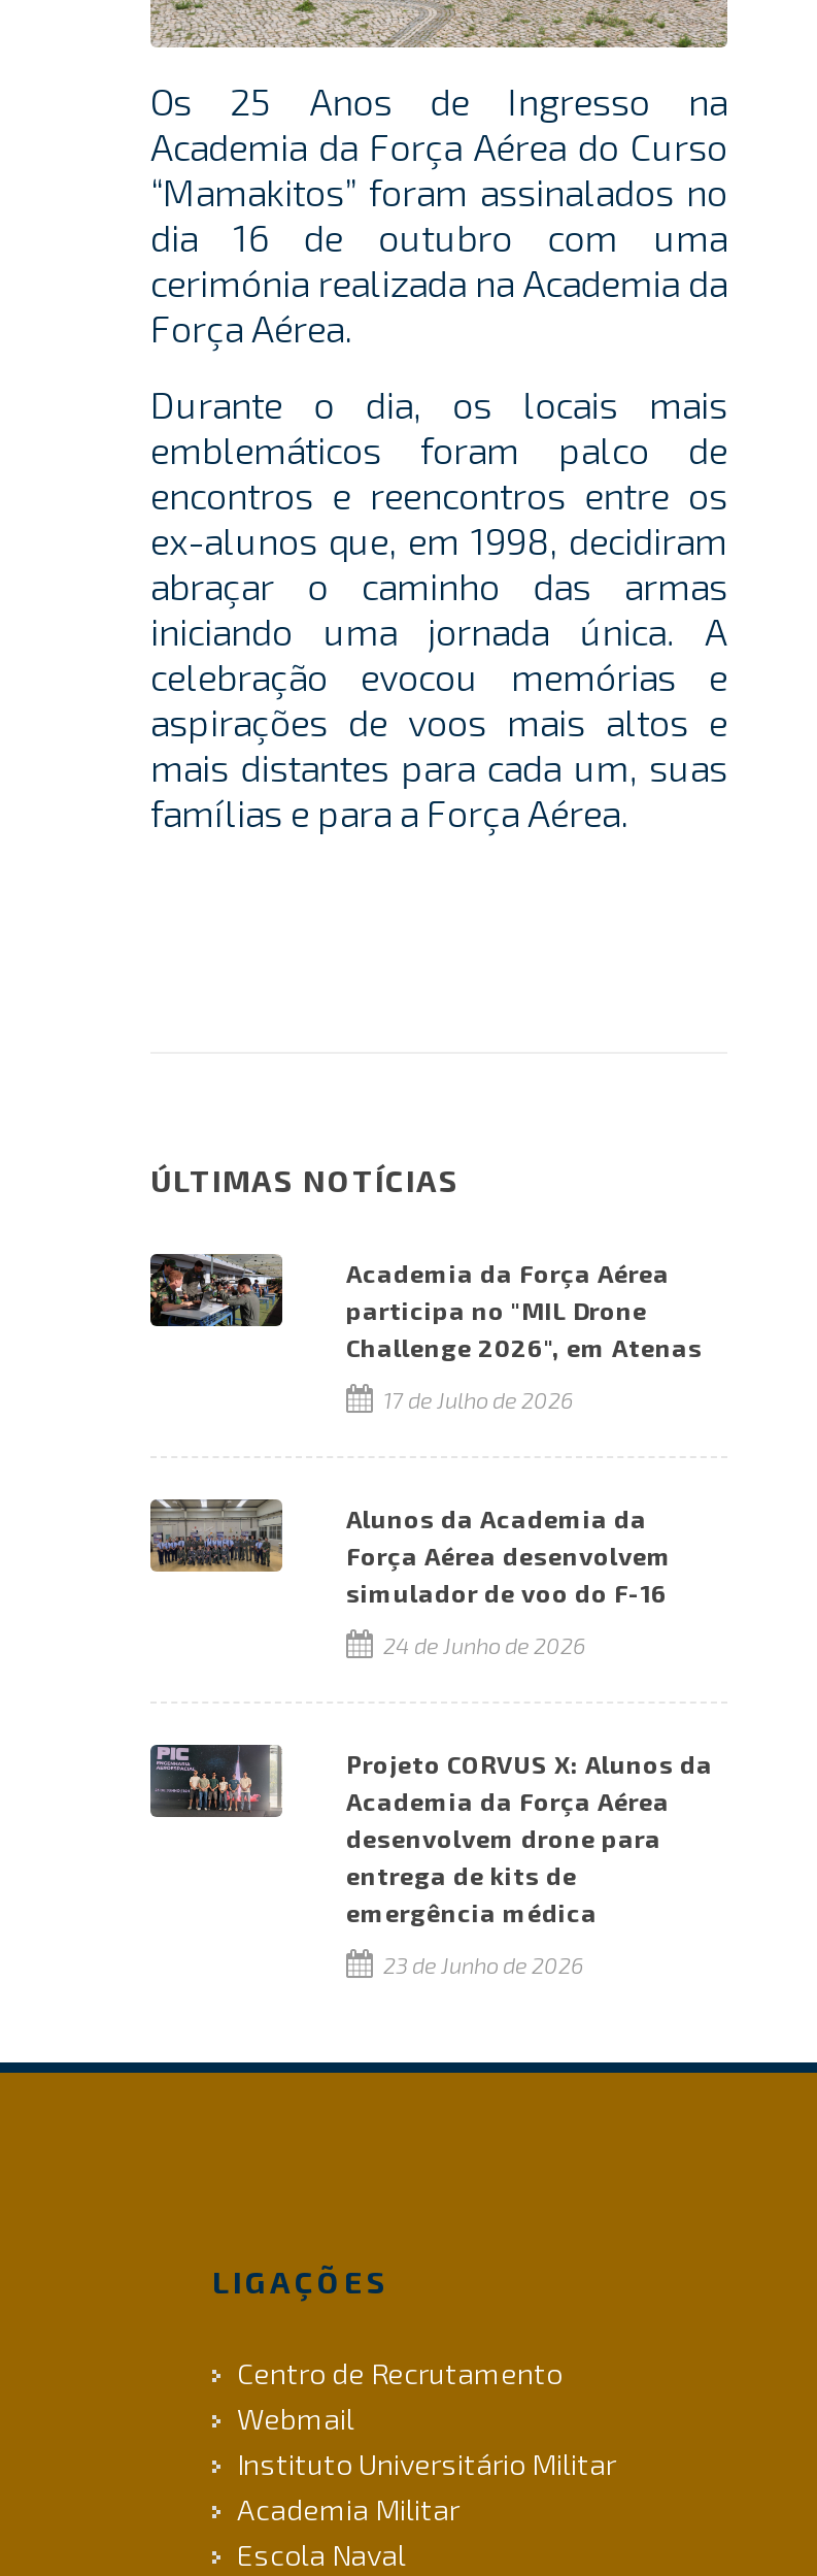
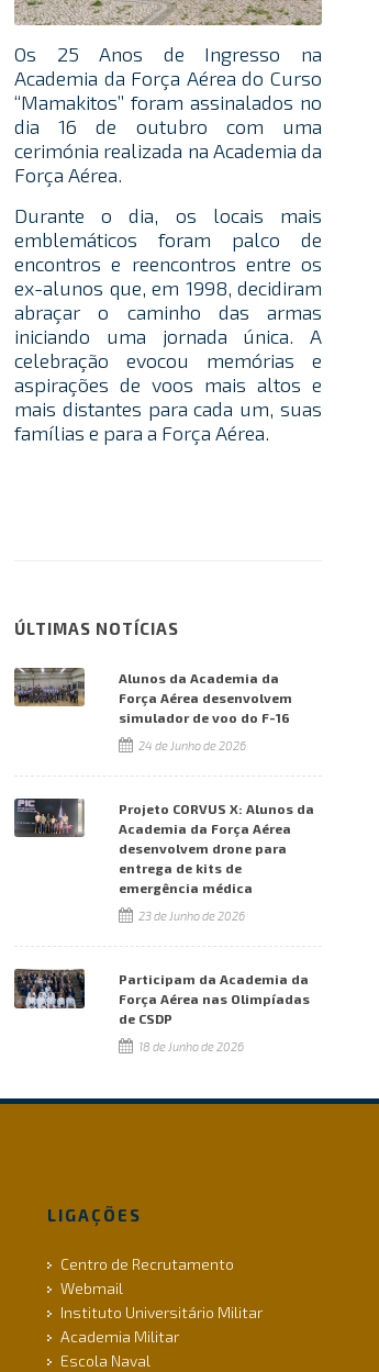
- [image]
- Academia da Força Aérea
- participa no "MIL Drone
- Challenge 2026", em Atenas
- 17 de Julho de 2026

moved up: [image] | Alunos da Academia da | Força Aérea desenvolvem | ... | emergência médica | 23 de Junho de 2026

+ [image]
+ Participam da Academia da
+ Força Aérea nas Olimpíadas
+ de CSDP
+ 18 de Junho de 2026
